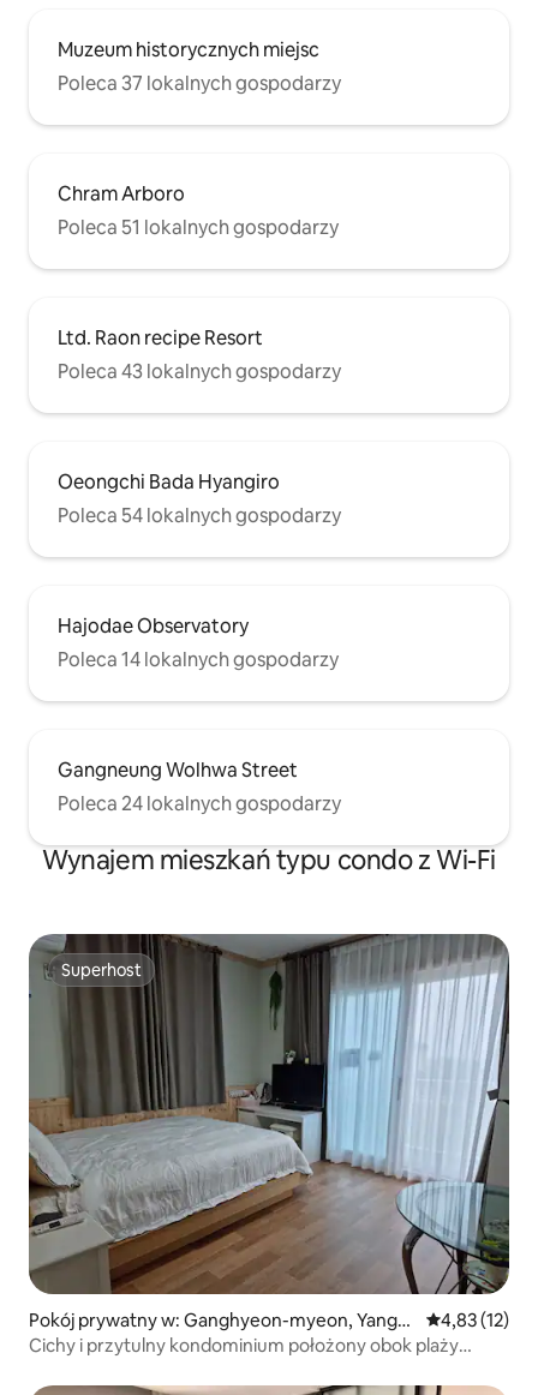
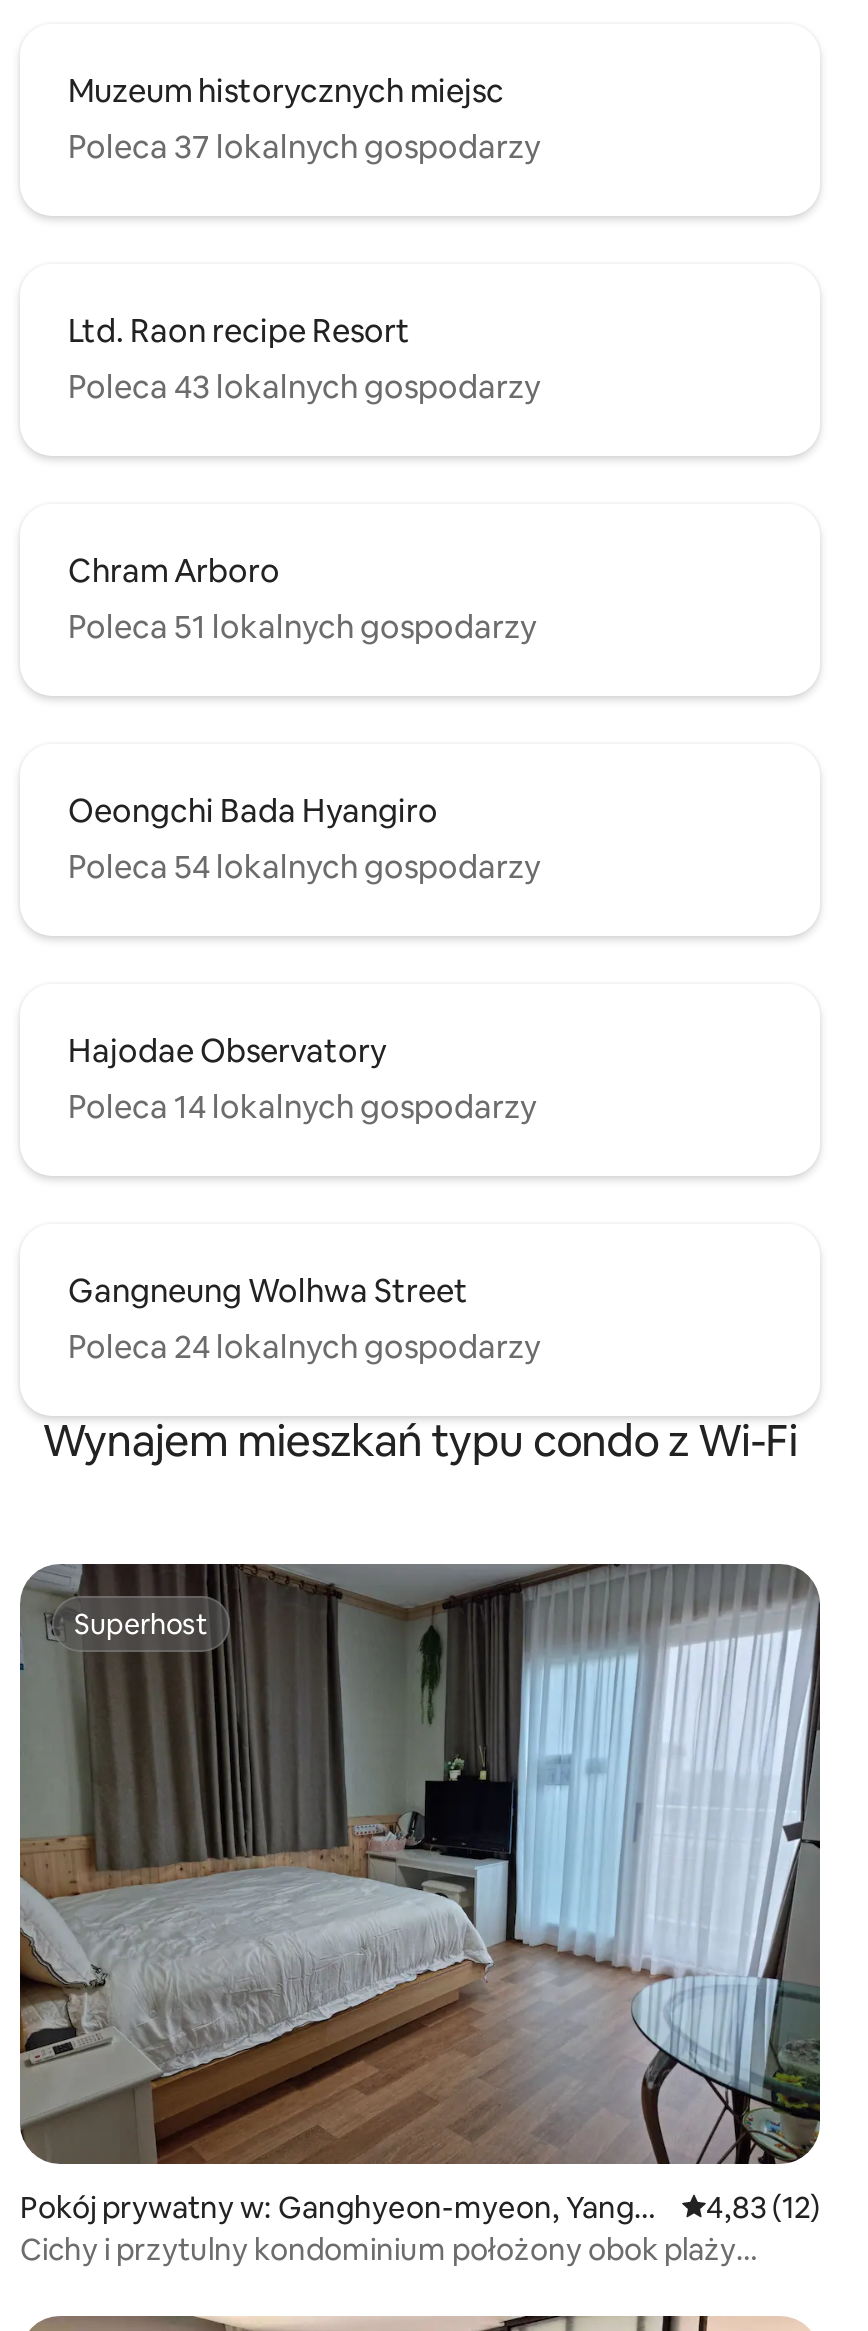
moved down: Chram Arboro | Poleca 51 lokalnych gospodarzy

moved up: Ltd. Raon recipe Resort | Poleca 43 lokalnych gospodarzy
